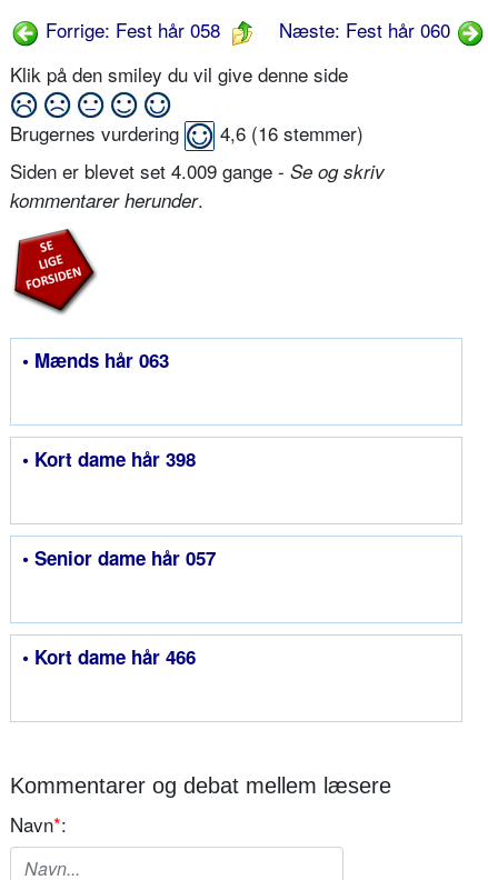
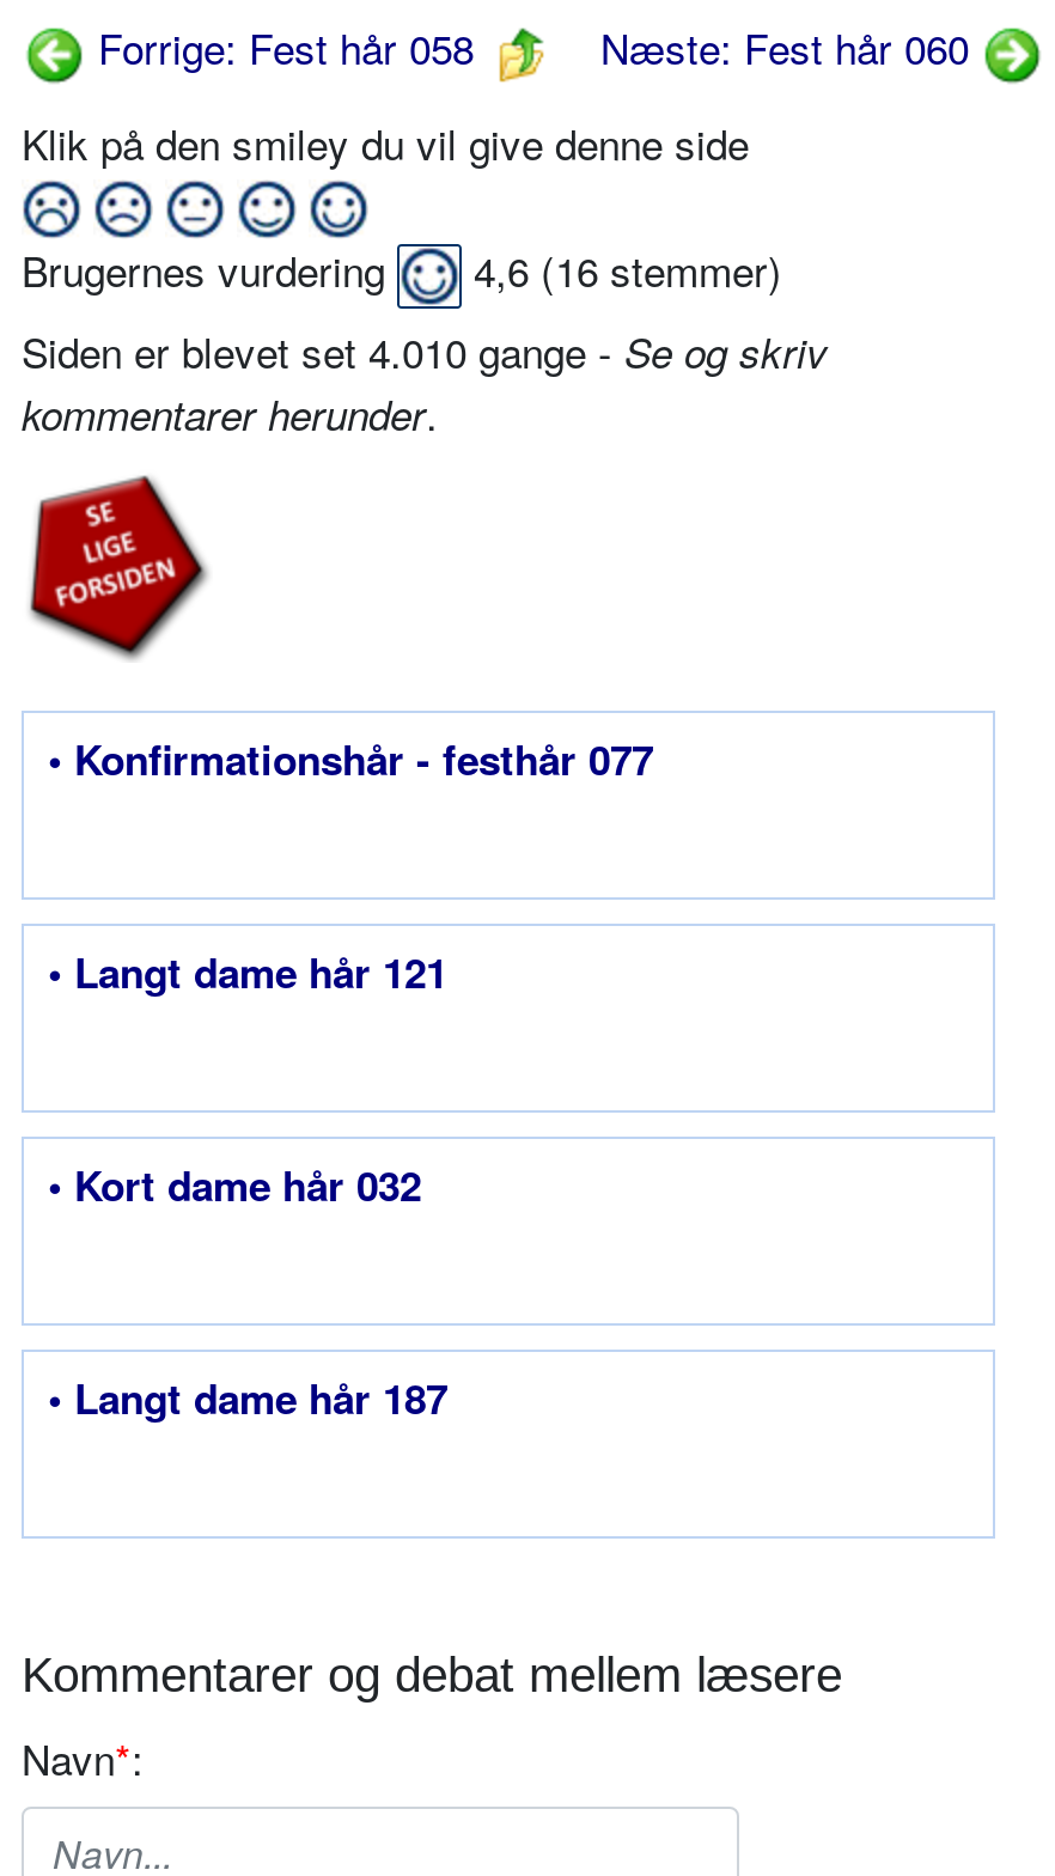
- Siden er blevet set 4.009 gange - Se og skriv
+ Siden er blevet set 4.010 gange - Se og skriv

- • Mænds hår 063
+ • Konfirmationshår - festhår 077

- • Kort dame hår 398
+ • Langt dame hår 121

- • Senior dame hår 057
+ • Kort dame hår 032

- • Kort dame hår 466
+ • Langt dame hår 187
